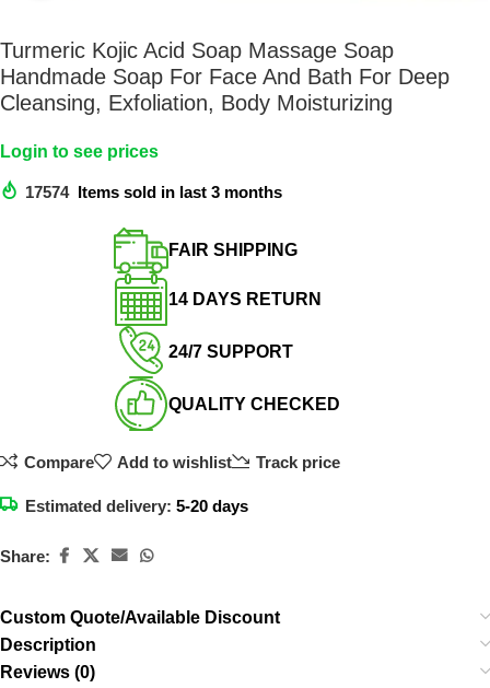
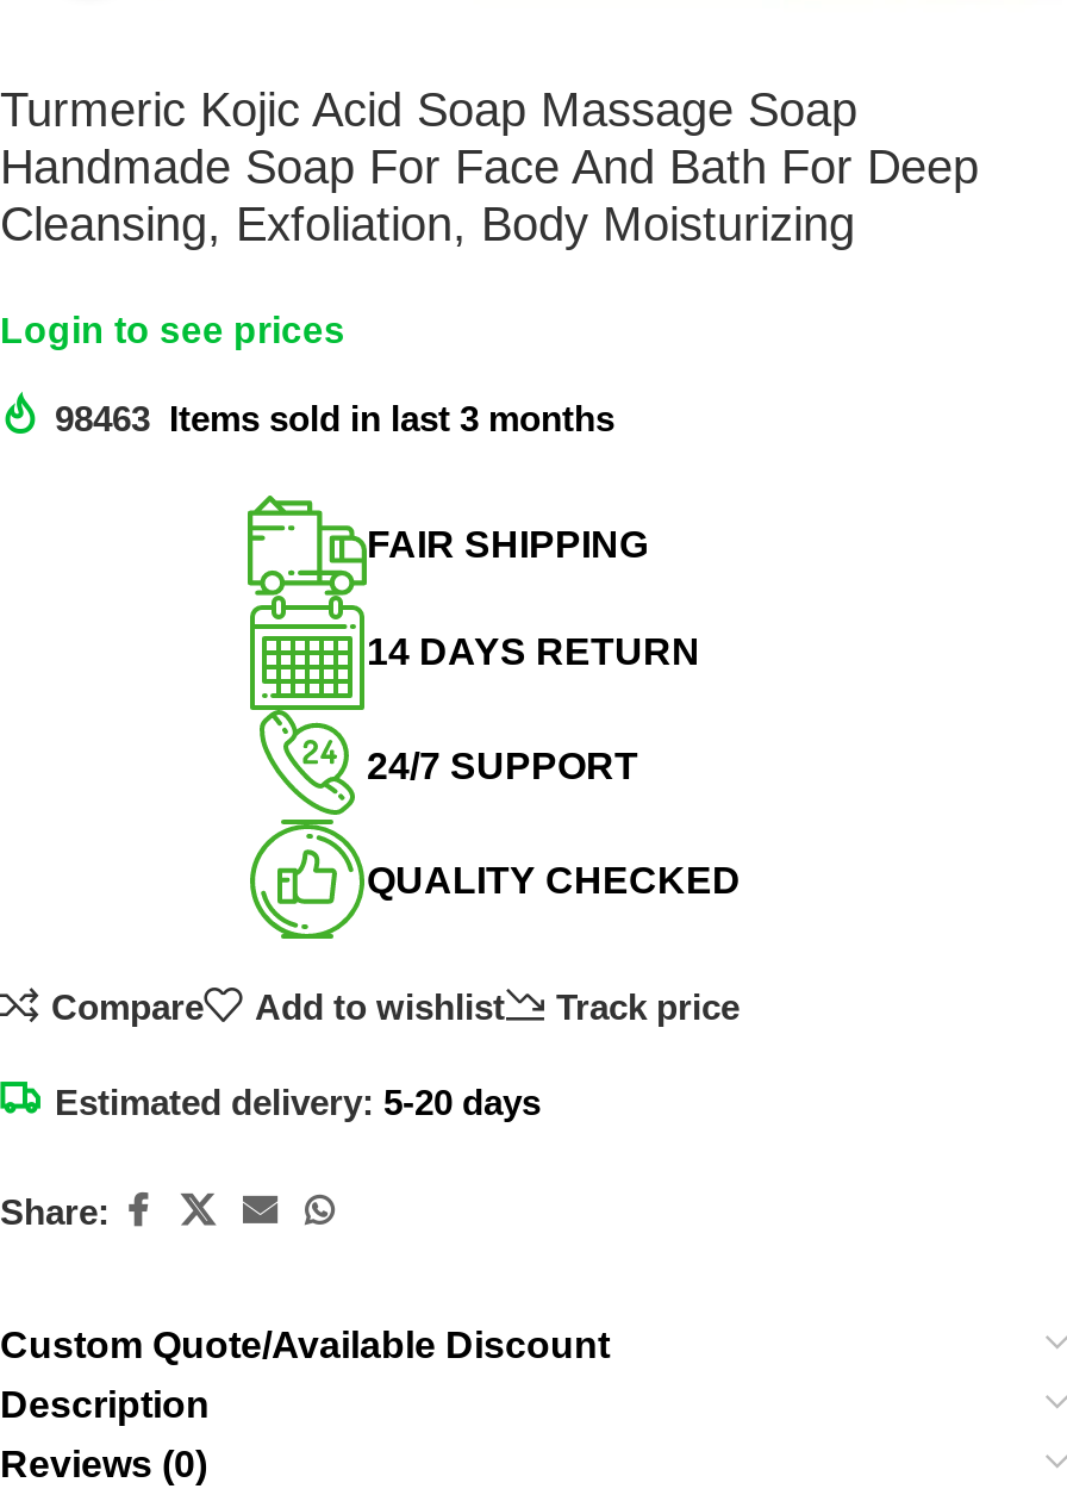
- 17574 Items sold in last 3 months
+ 98463 Items sold in last 3 months
